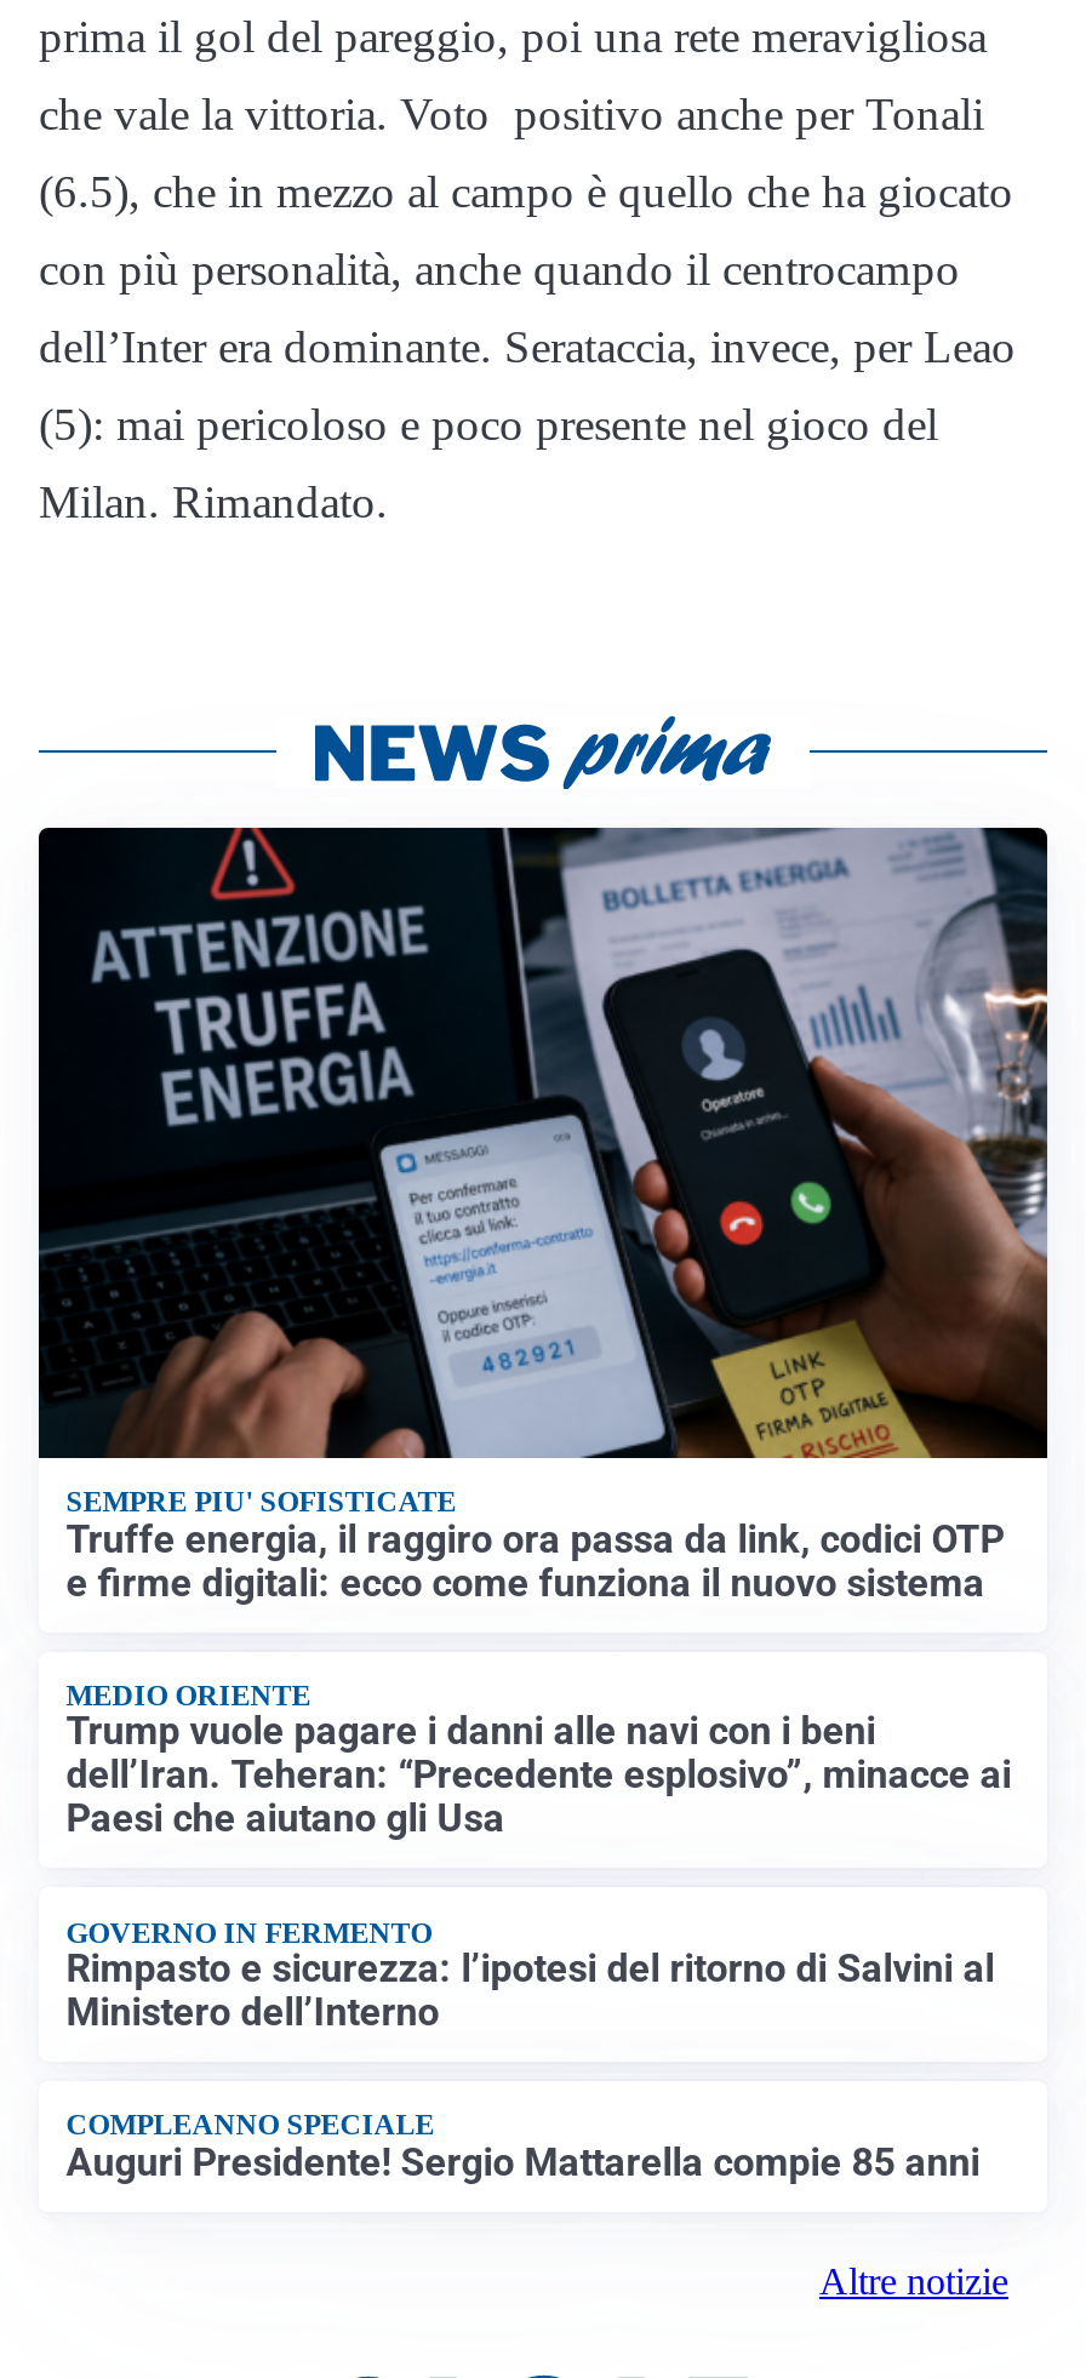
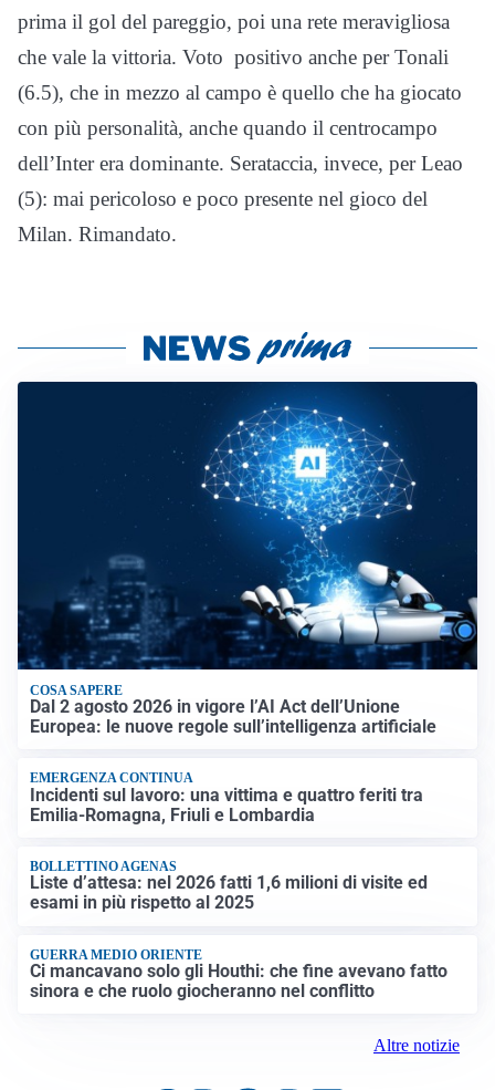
- [image]
- SEMPRE PIU' SOFISTICATE
- Truffe energia, il raggiro ora passa da link, codici OTP
- e firme digitali: ecco come funziona il nuovo sistema
+ [image]
+ COSA SAPERE
+ Dal 2 agosto 2026 in vigore l’AI Act dell’Unione
+ Europea: le nuove regole sull’intelligenza artificiale

- MEDIO ORIENTE
- Trump vuole pagare i danni alle navi con i beni
- dell’Iran. Teheran: “Precedente esplosivo”, minacce ai
- Paesi che aiutano gli Usa
+ EMERGENZA CONTINUA
+ Incidenti sul lavoro: una vittima e quattro feriti tra
+ Emilia-Romagna, Friuli e Lombardia

- GOVERNO IN FERMENTO
- Rimpasto e sicurezza: l’ipotesi del ritorno di Salvini al
- Ministero dell’Interno
+ BOLLETTINO AGENAS
+ Liste d’attesa: nel 2026 fatti 1,6 milioni di visite ed
+ esami in più rispetto al 2025

- COMPLEANNO SPECIALE
- Auguri Presidente! Sergio Mattarella compie 85 anni
+ GUERRA MEDIO ORIENTE
+ Ci mancavano solo gli Houthi: che fine avevano fatto
+ sinora e che ruolo giocheranno nel conflitto
